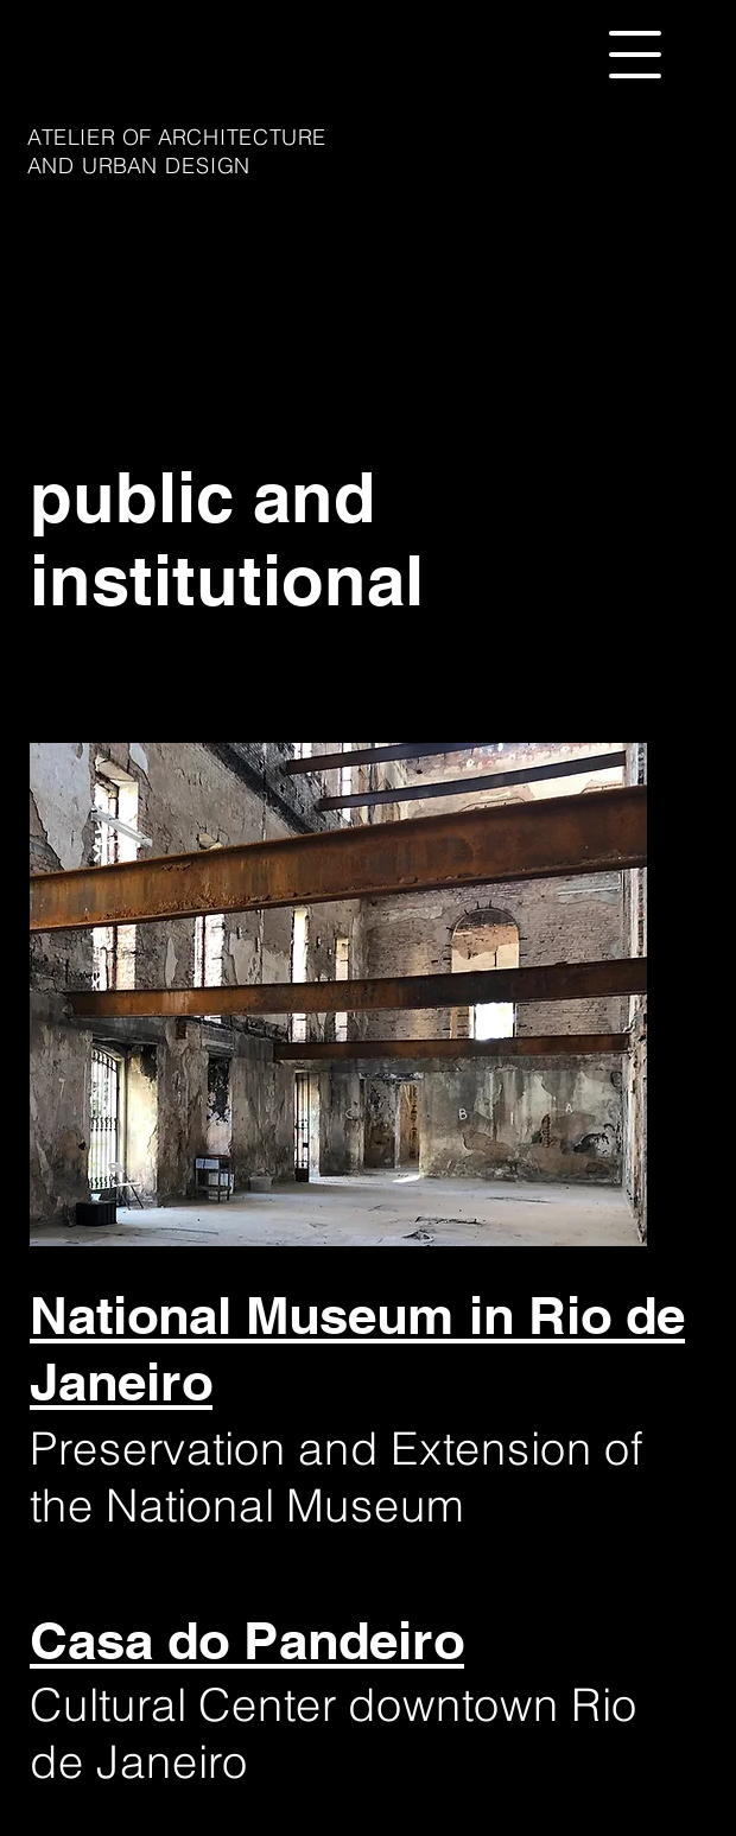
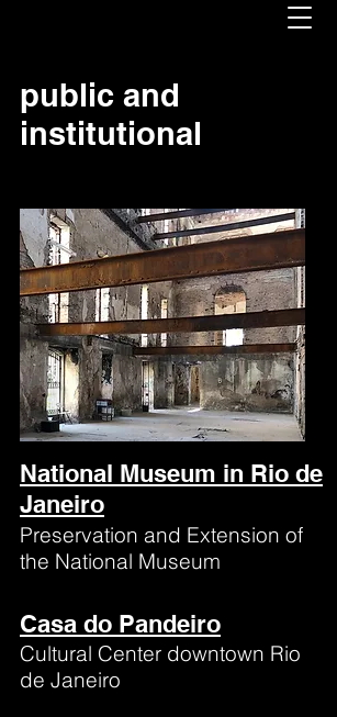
- ATELIER OF ARCHITECTURE
- AND URBAN DESIGN
